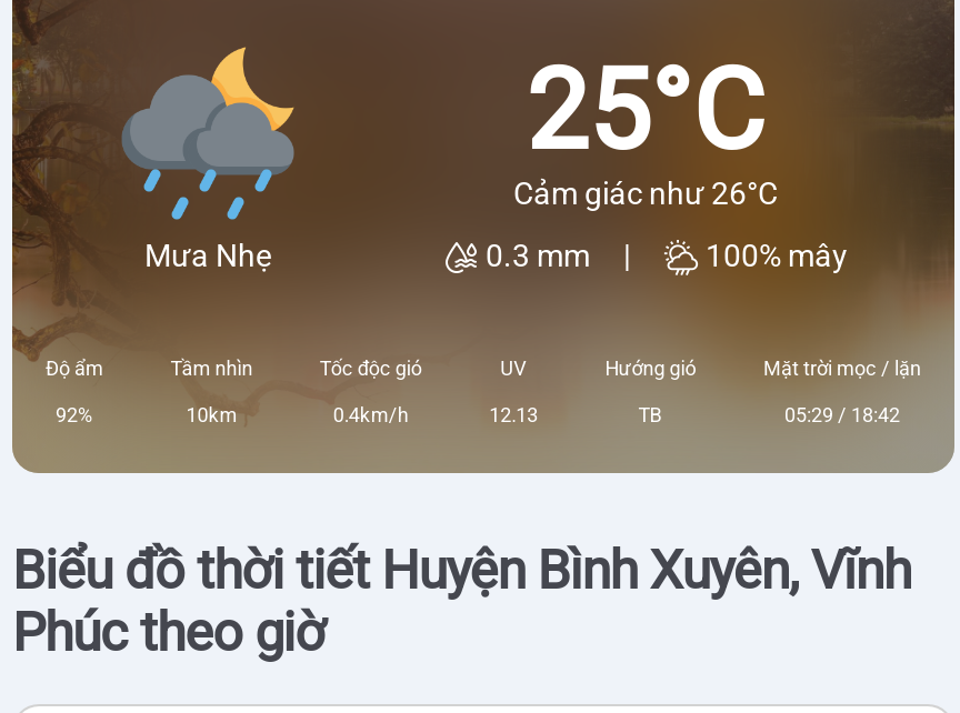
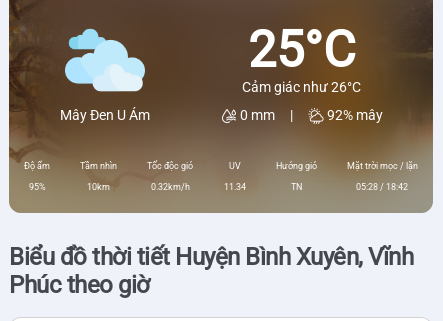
- [image]
- Mưa Nhẹ
+ [image]
+ Mây Đen U Ám

- 0.3 mm
+ 0 mm

- 100% mây
+ 92% mây

- 92%
+ 95%

- 0.4km/h
+ 0.32km/h

- 12.13
+ 11.34

- TB
+ TN

- 05:29 / 18:42
+ 05:28 / 18:42
